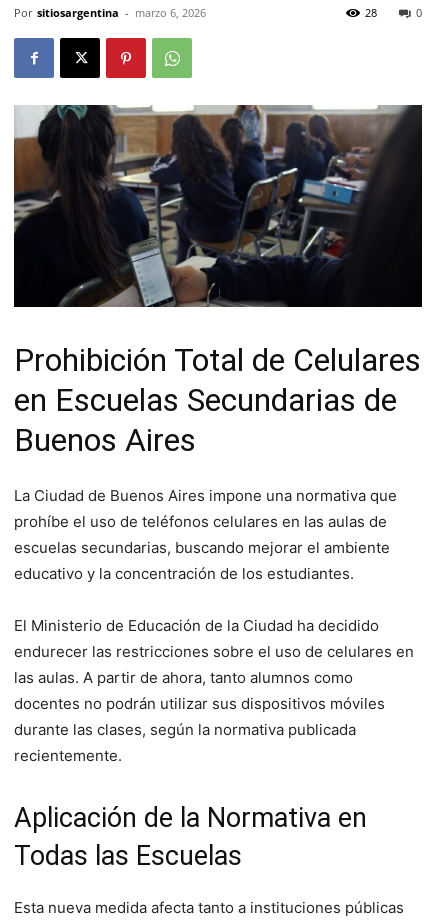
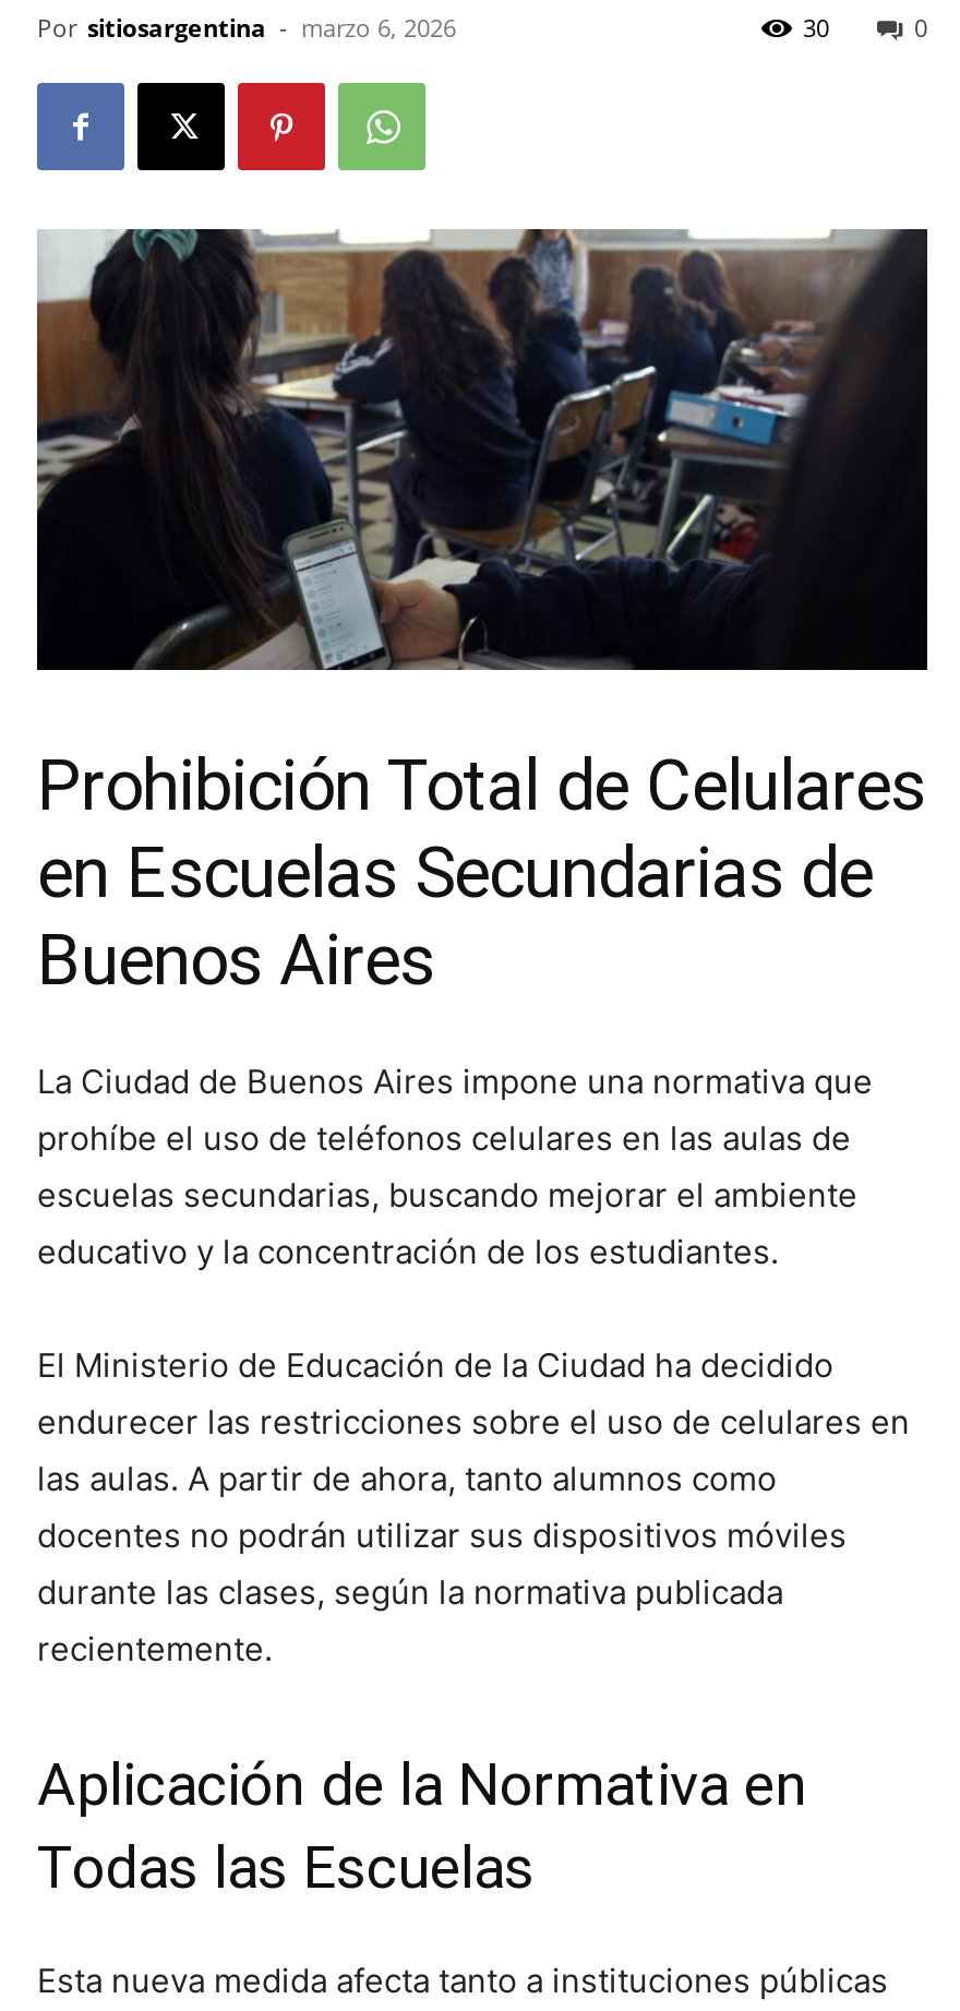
- 28
+ 30
